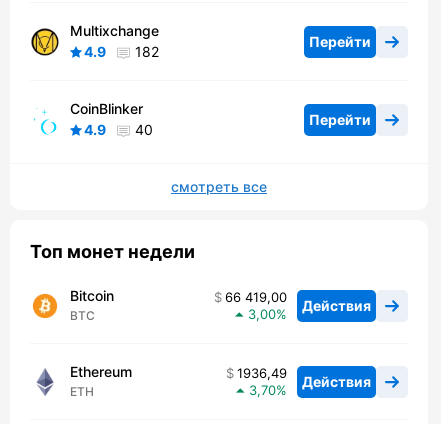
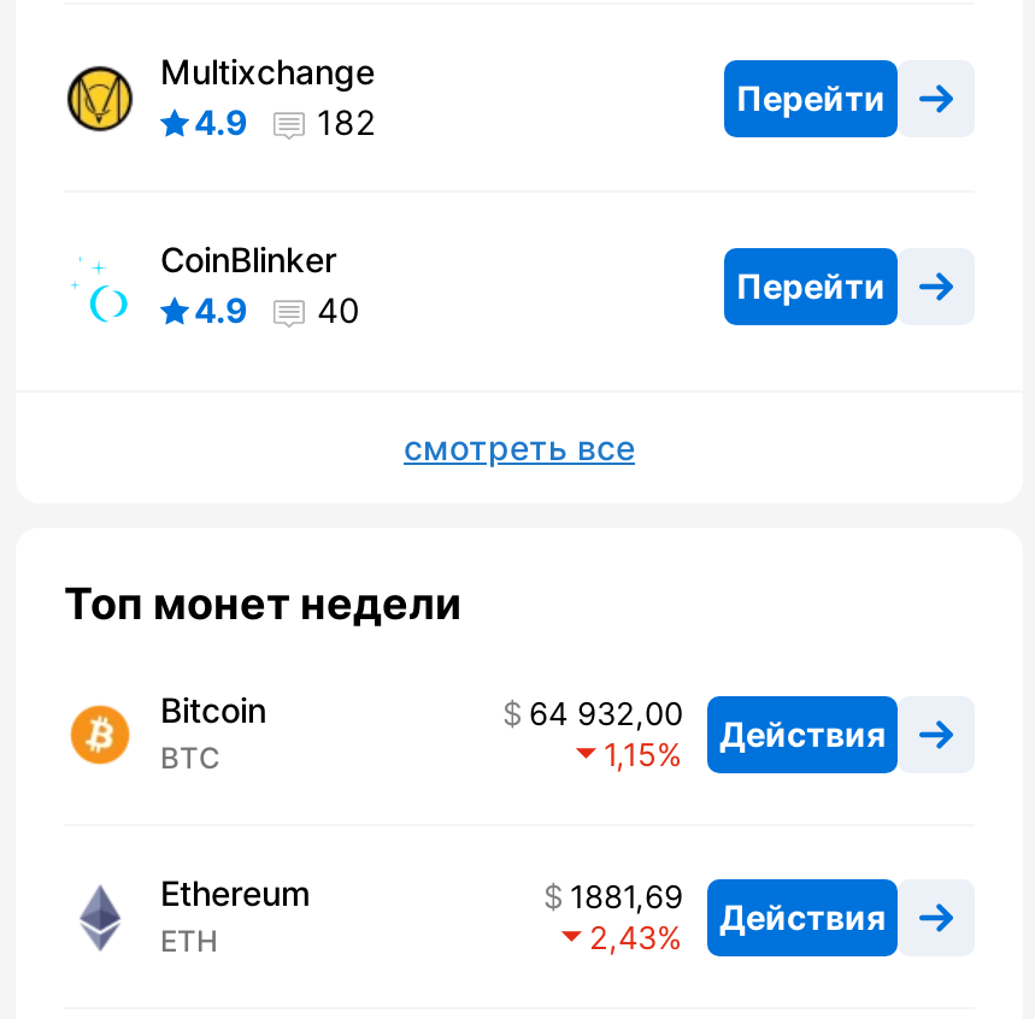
- 66 419,00 Действия
+ 64 932,00 Действия

- 3,00
+ 1,15

- 1936,49 Действия
+ 1881,69 Действия

- 3,70
+ 2,43
